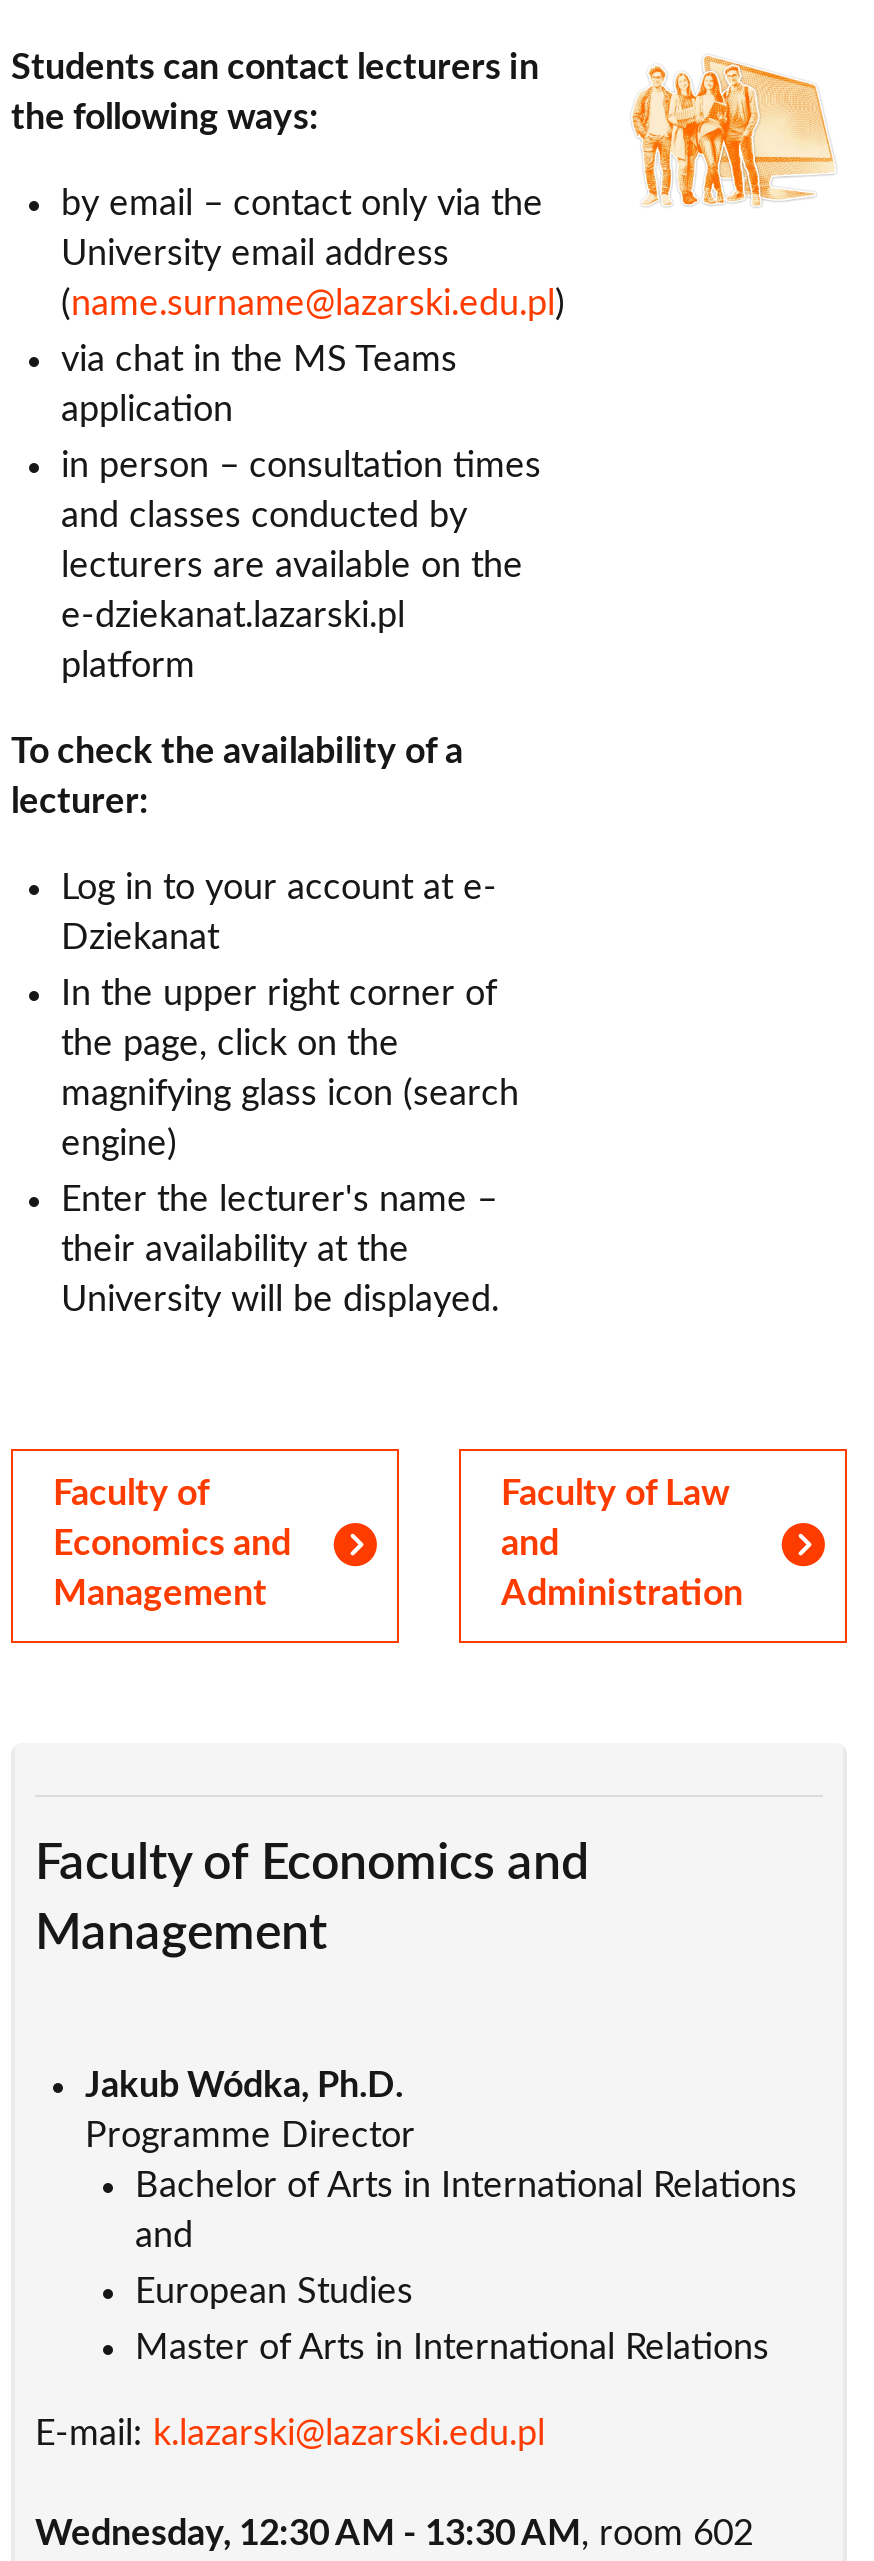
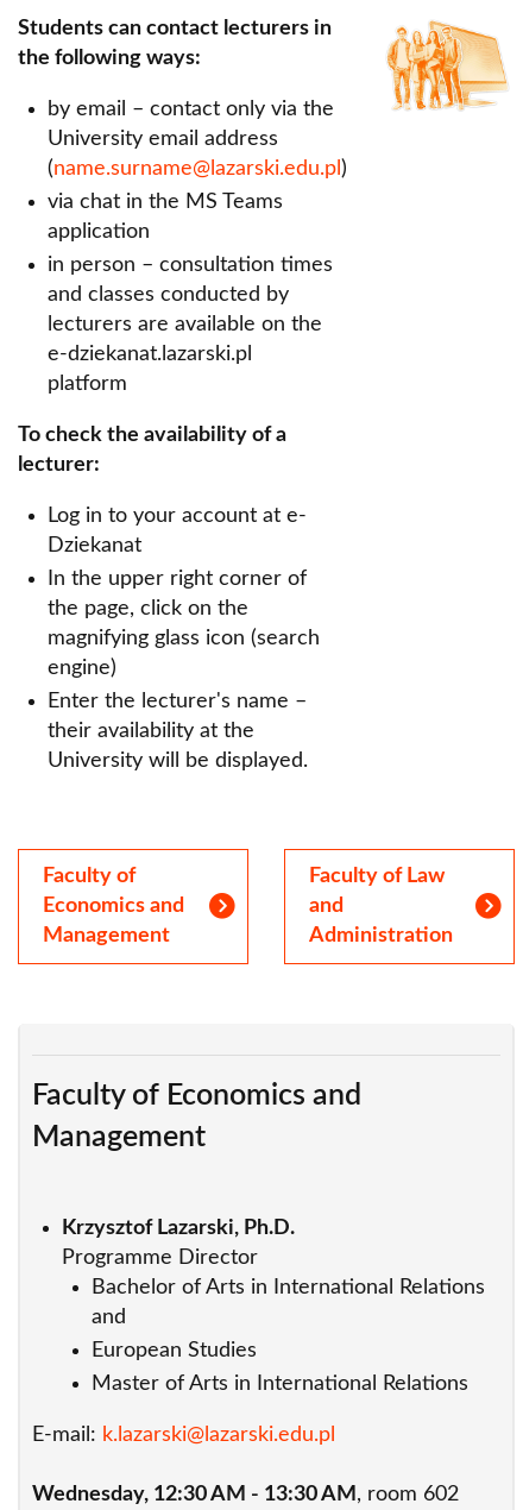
- Jakub Wódka, Ph.D.
+ Krzysztof Lazarski, Ph.D.
